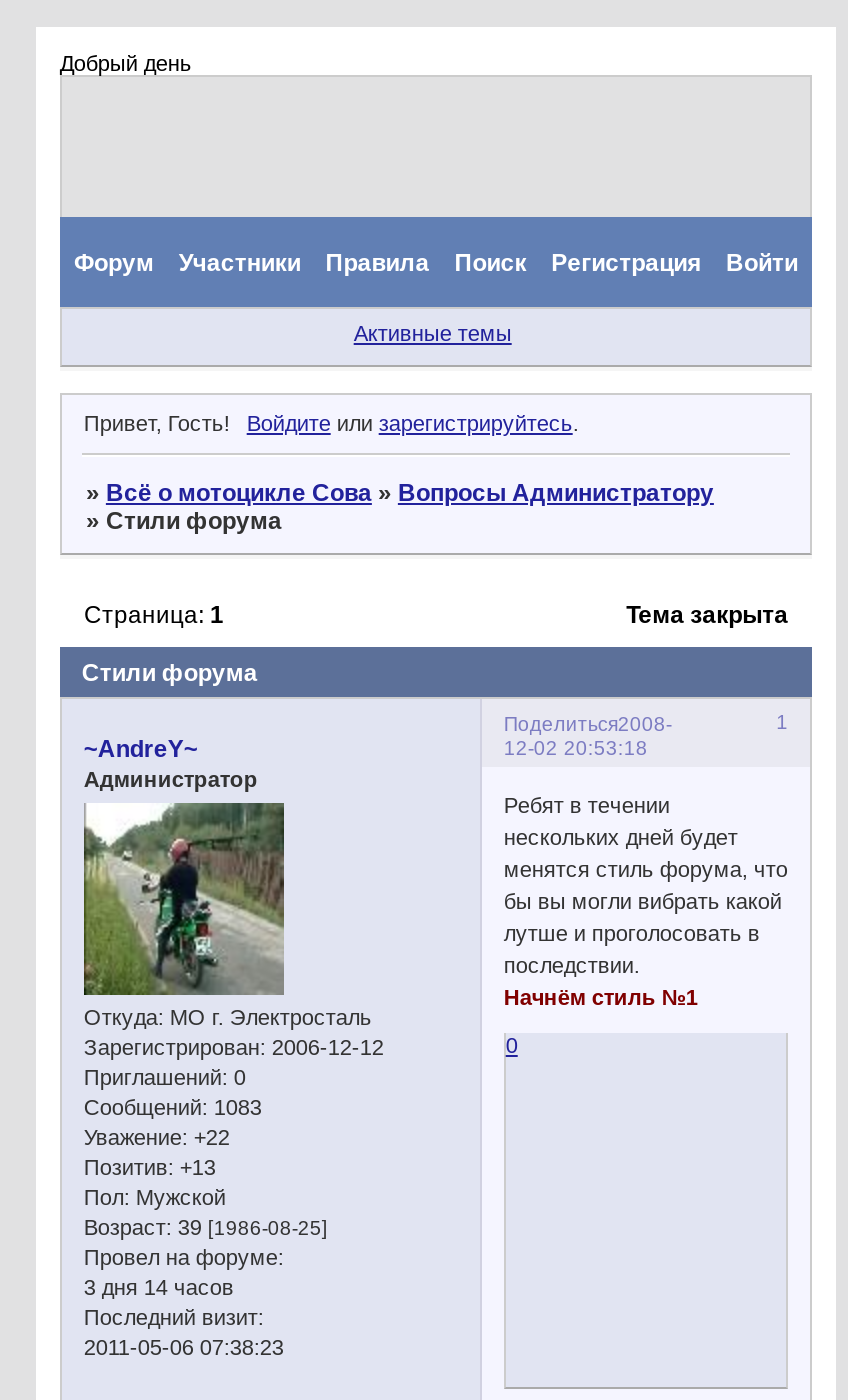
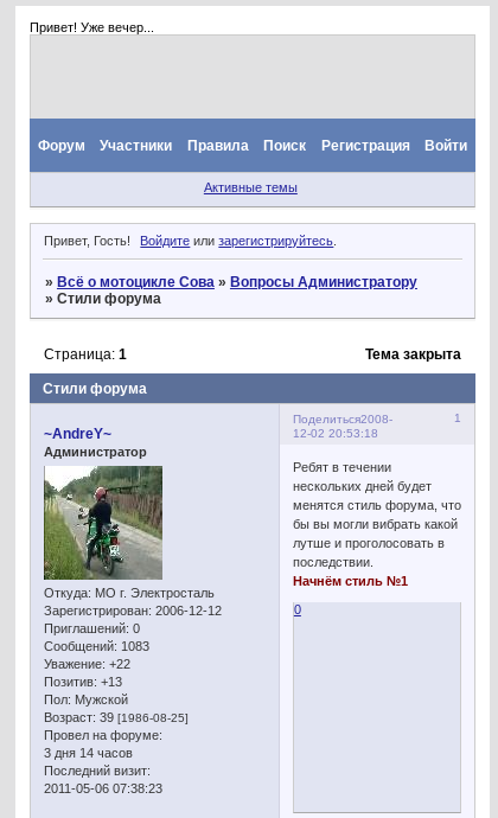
- Добрый день
+ Привет! Уже вечер...
